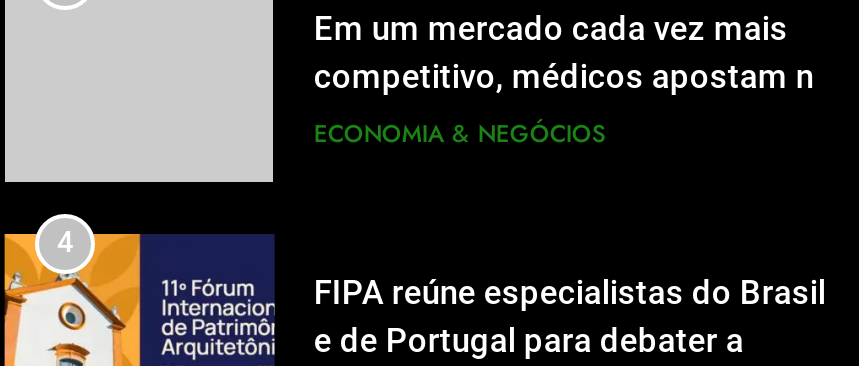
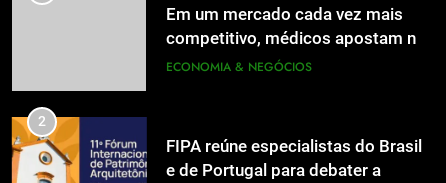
- 4
+ 2
